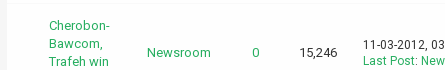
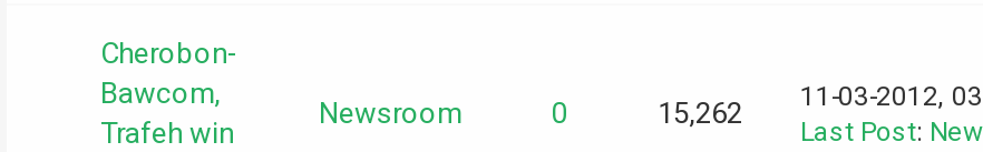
- 15,246
+ 15,262
